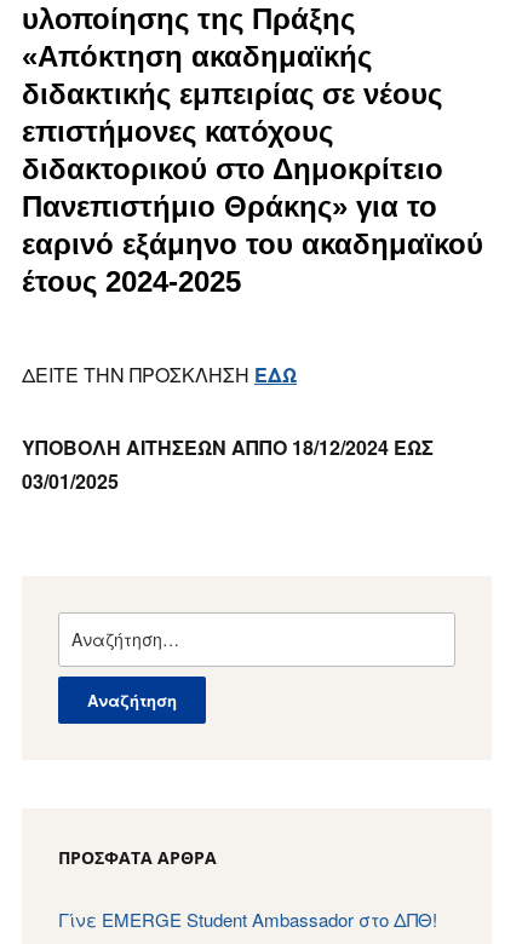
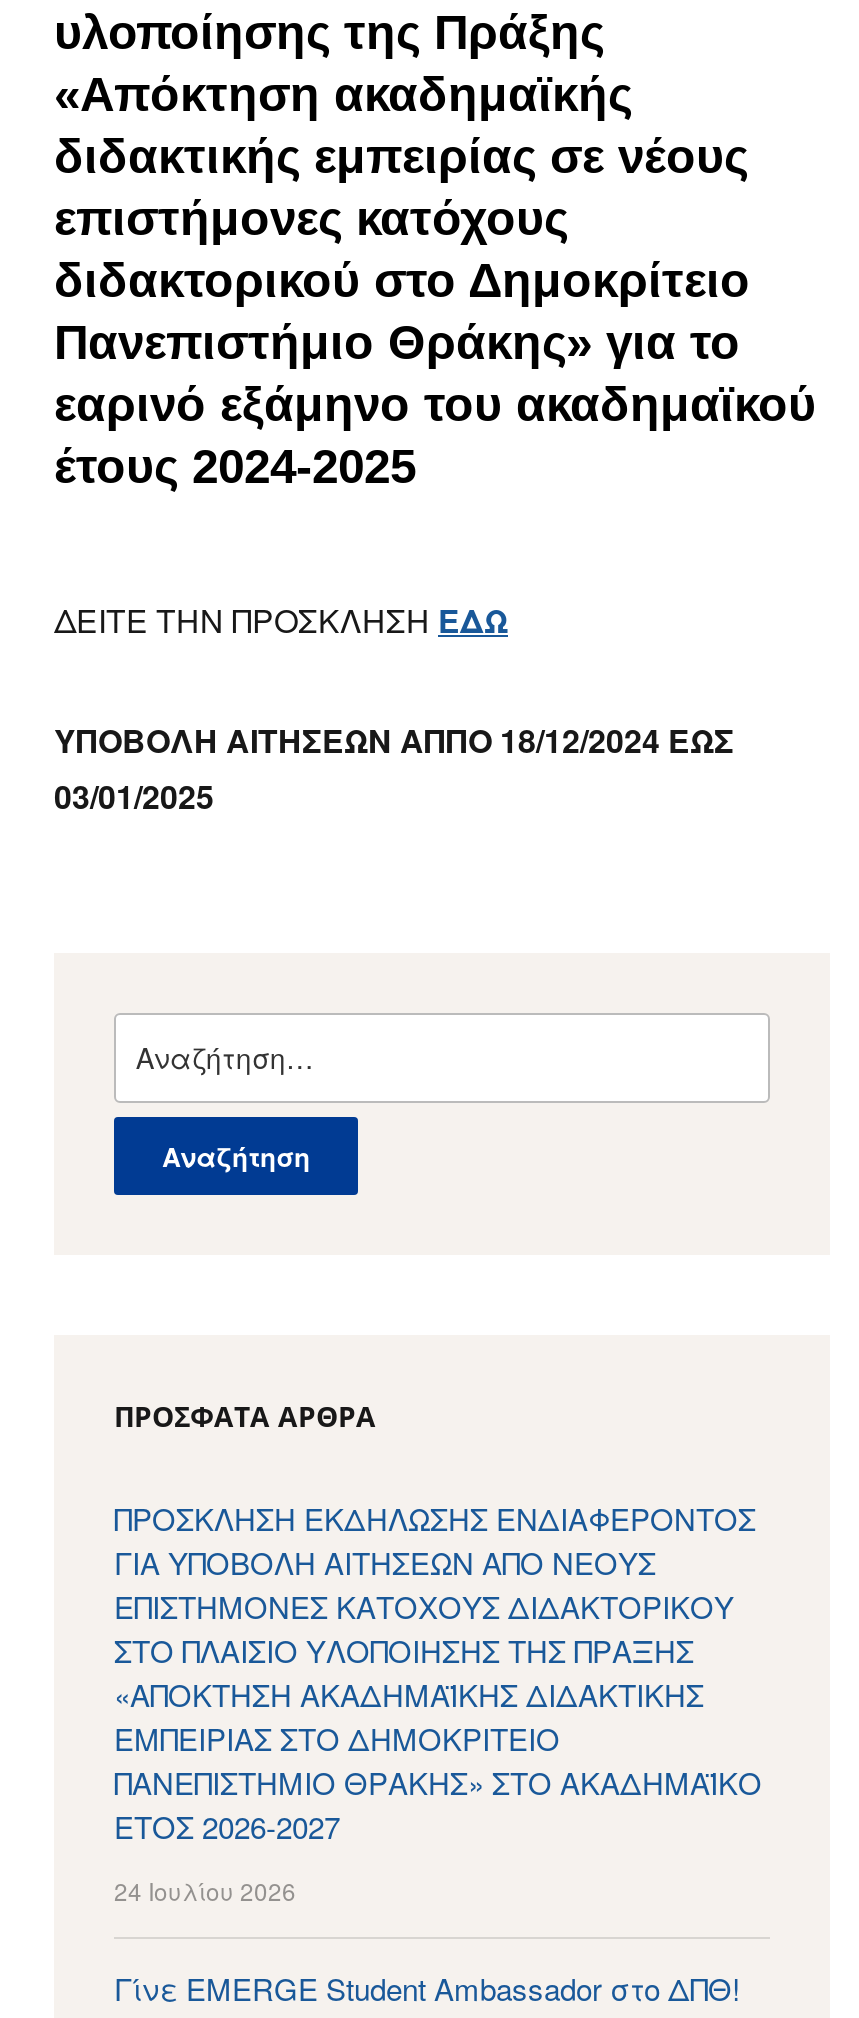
+ ΠΡΟΣΚΛΗΣΗ ΕΚΔΗΛΩΣΗΣ ΕΝΔΙΑΦΕΡΟΝΤΟΣ
+ ΓΙΑ ΥΠΟΒΟΛΗ ΑΙΤΗΣΕΩΝ ΑΠΟ ΝΕΟΥΣ
+ ΕΠΙΣΤΗΜΟΝΕΣ ΚΑΤΟΧΟΥΣ ΔΙΔΑΚΤΟΡΙΚΟΥ
+ ΣΤΟ ΠΛΑΙΣΙΟ ΥΛΟΠΟΙΗΣΗΣ ΤΗΣ ΠΡΑΞΗΣ
+ «ΑΠΟΚΤΗΣΗ ΑΚΑΔΗΜΑΪΚΗΣ ΔΙΔΑΚΤΙΚΗΣ
+ ΕΜΠΕΙΡΙΑΣ ΣΤΟ ΔΗΜΟΚΡΙΤΕΙΟ
+ ΠΑΝΕΠΙΣΤΗΜΙΟ ΘΡΑΚΗΣ» ΣΤΟ ΑΚΑΔΗΜΑΪΚΟ
+ ΕΤΟΣ 2026-2027
+ 24 Ιουλίου 2026
